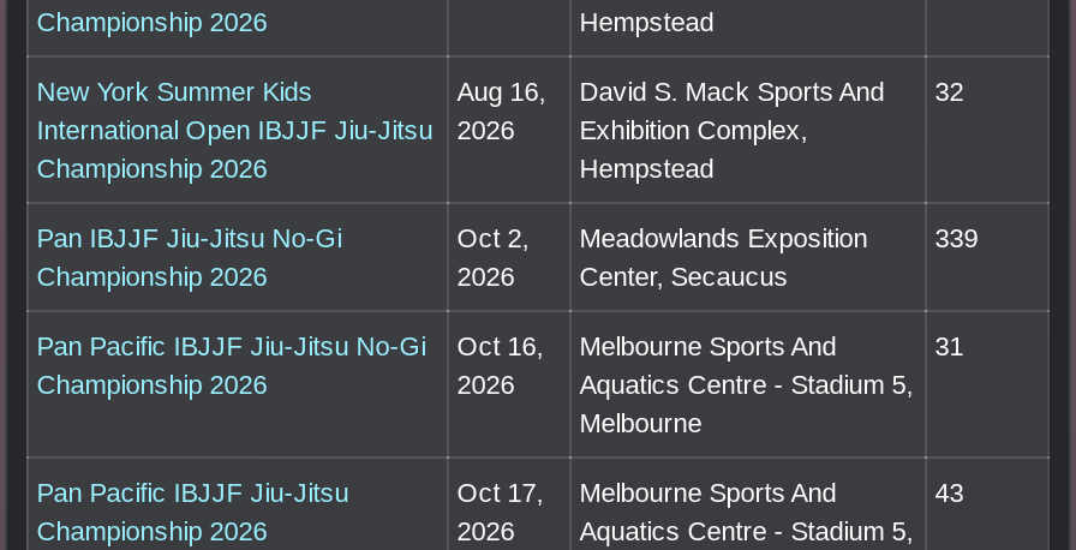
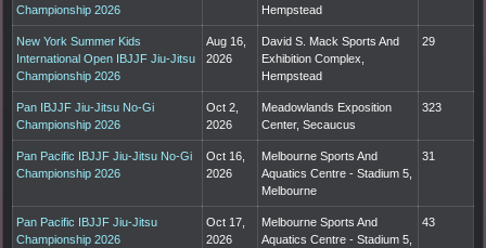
- Aug 16, David S. Mack Sports And 32
+ Aug 16, David S. Mack Sports And 29

- 339
+ 323
